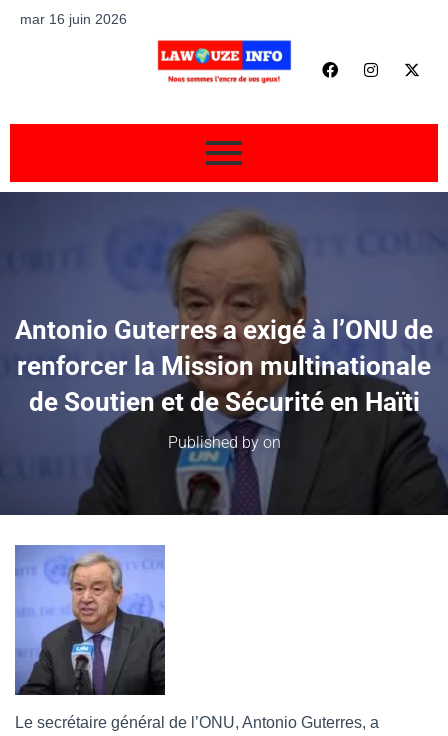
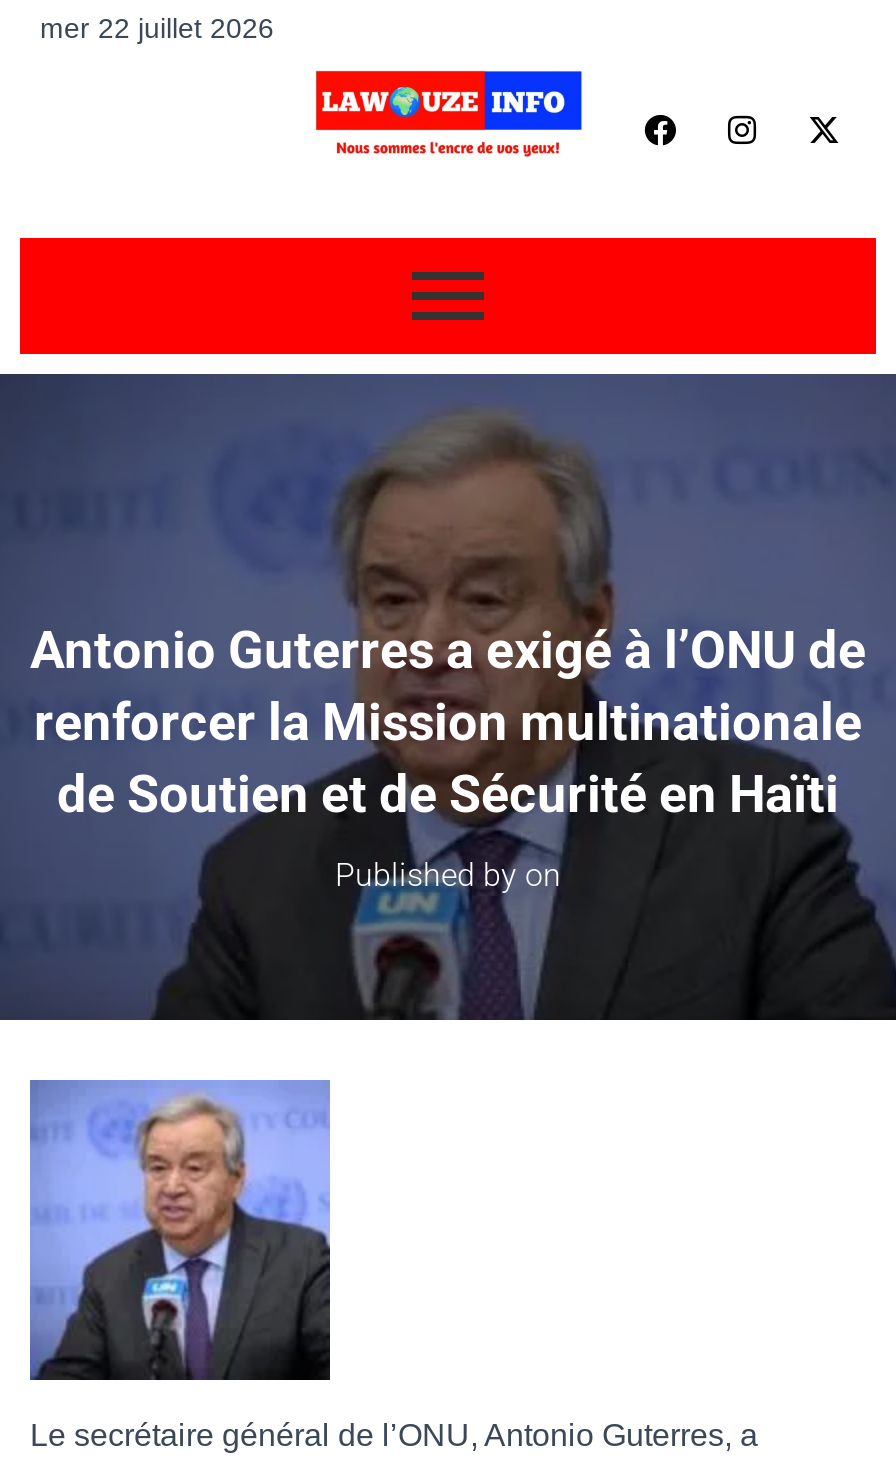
- mar 16 juin 2026
+ mer 22 juillet 2026
